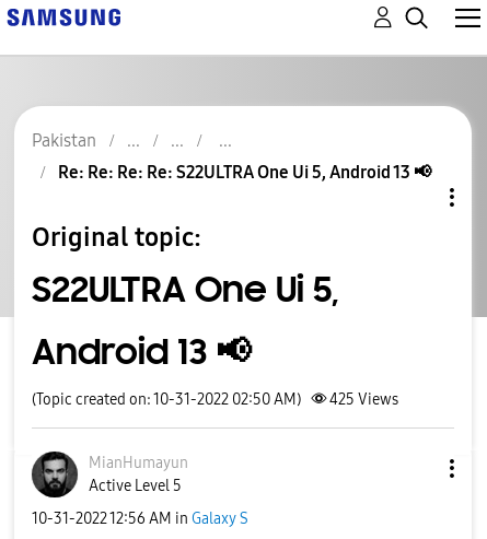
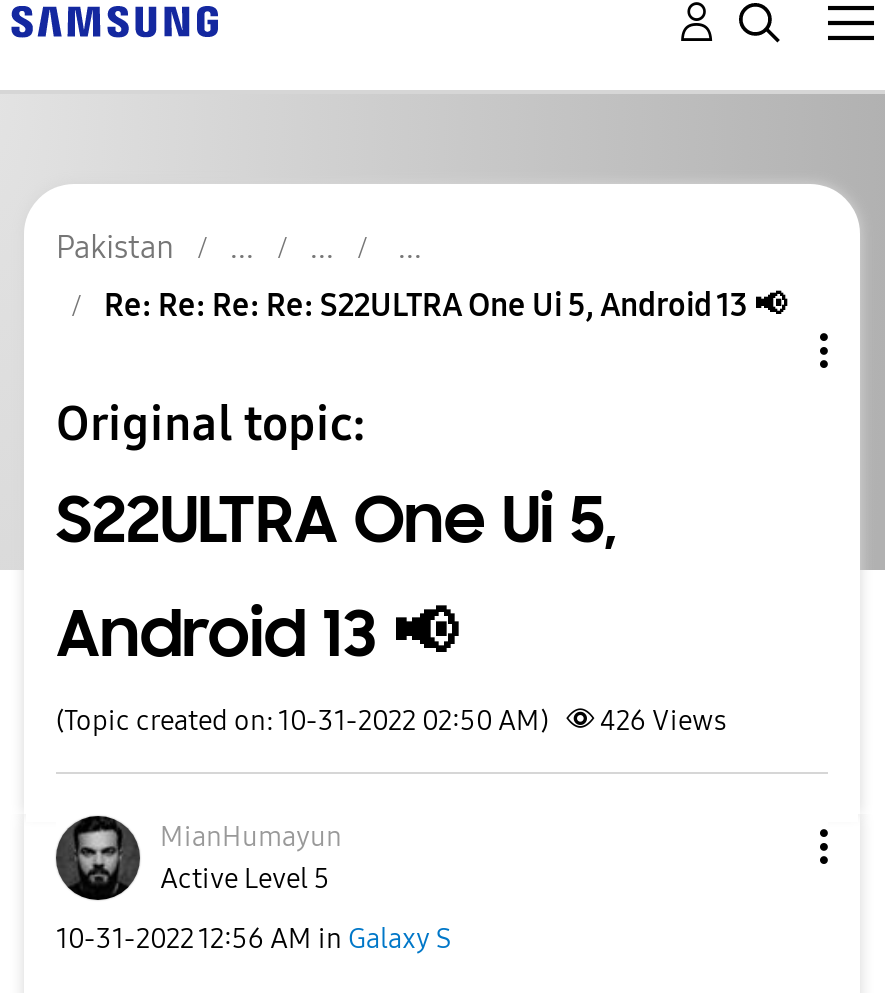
- (Topic created on: 10-31-2022 02:50 AM) 425 Views
+ (Topic created on: 10-31-2022 02:50 AM) 426 Views
